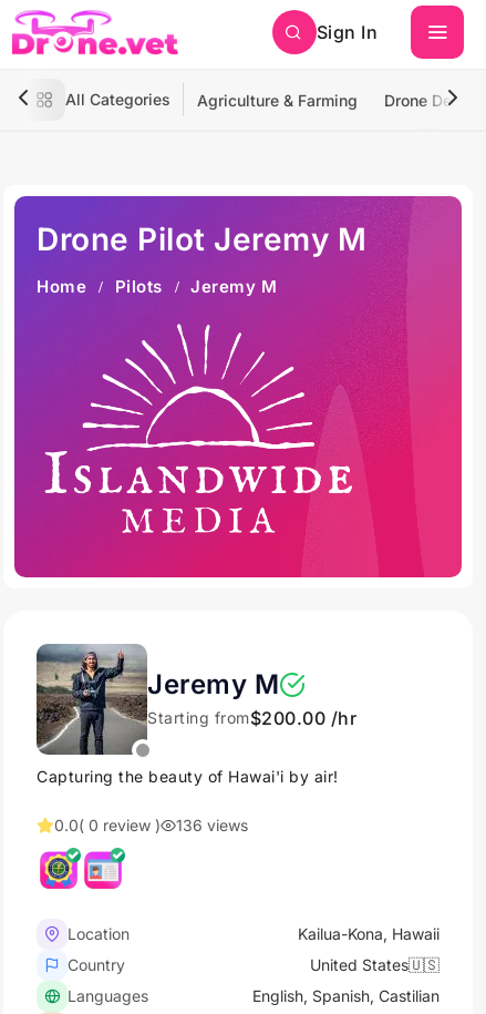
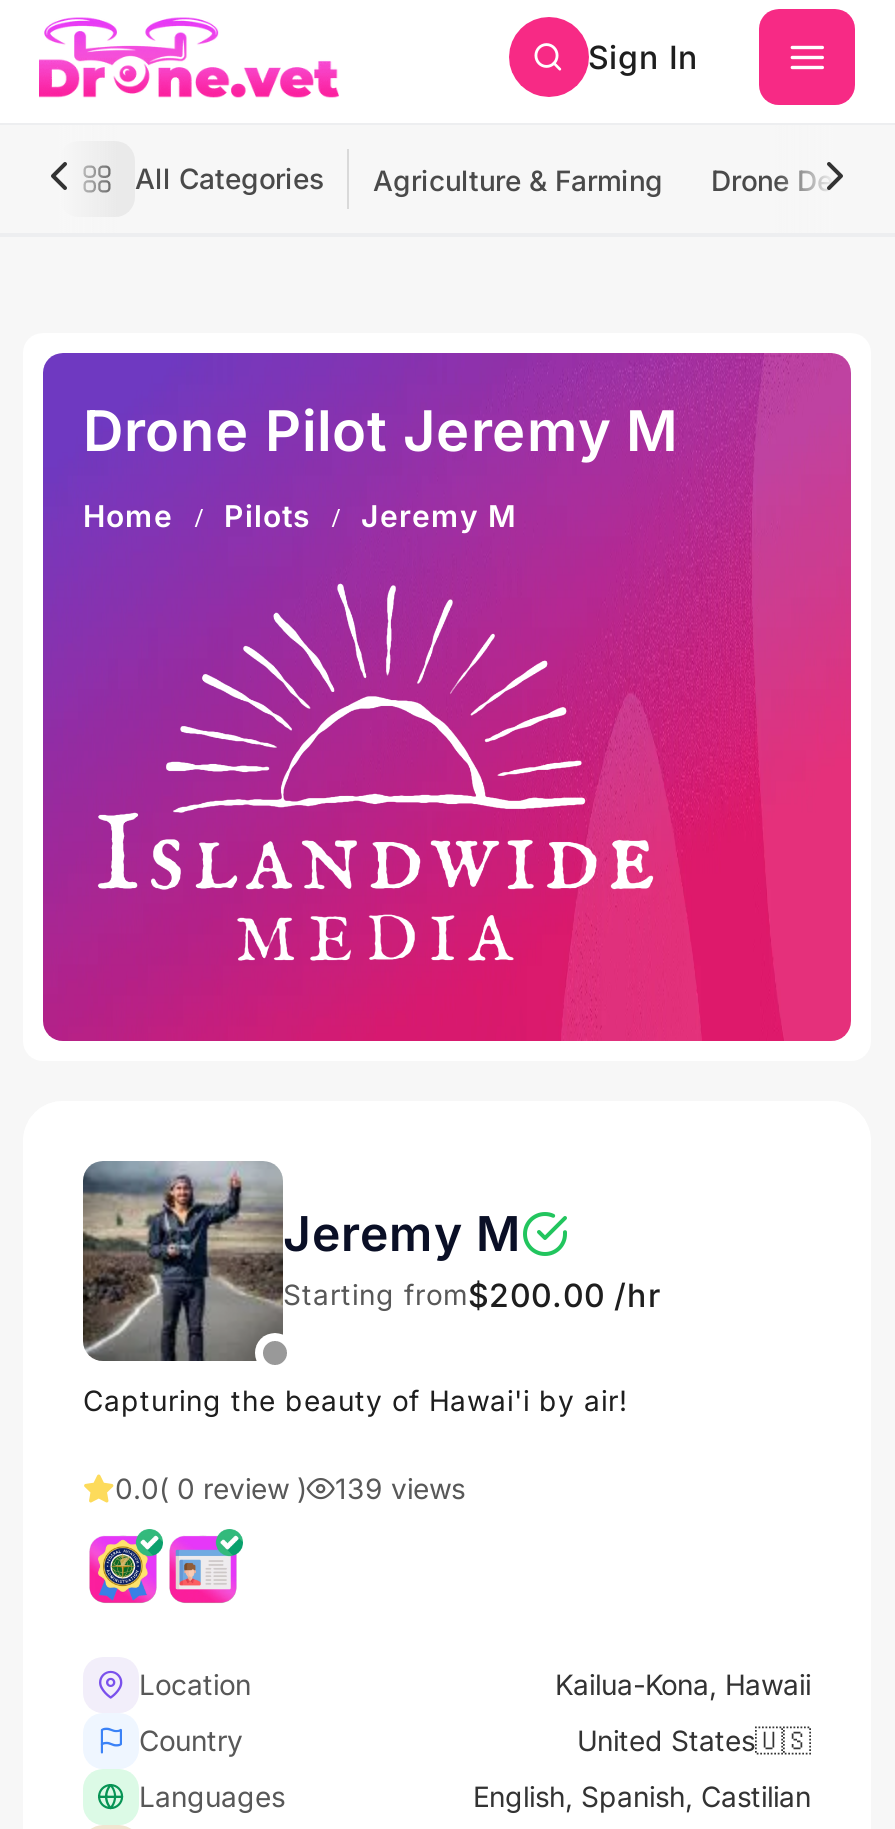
- 0.0( 0 review ) 136 views
+ 0.0( 0 review ) 139 views
